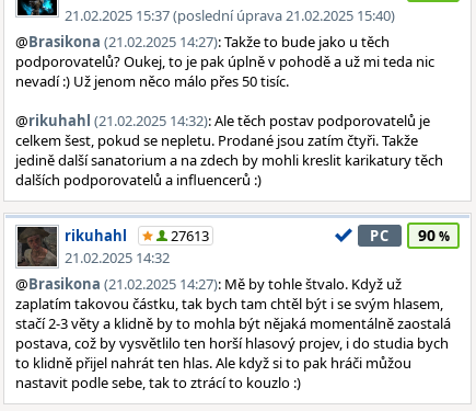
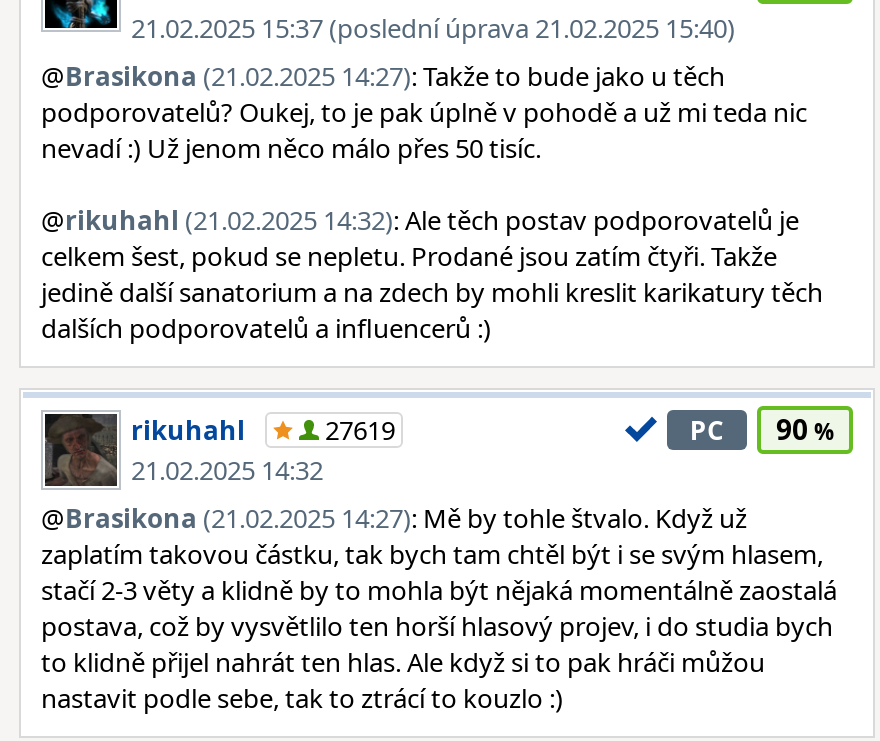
- 27613
+ 27619
